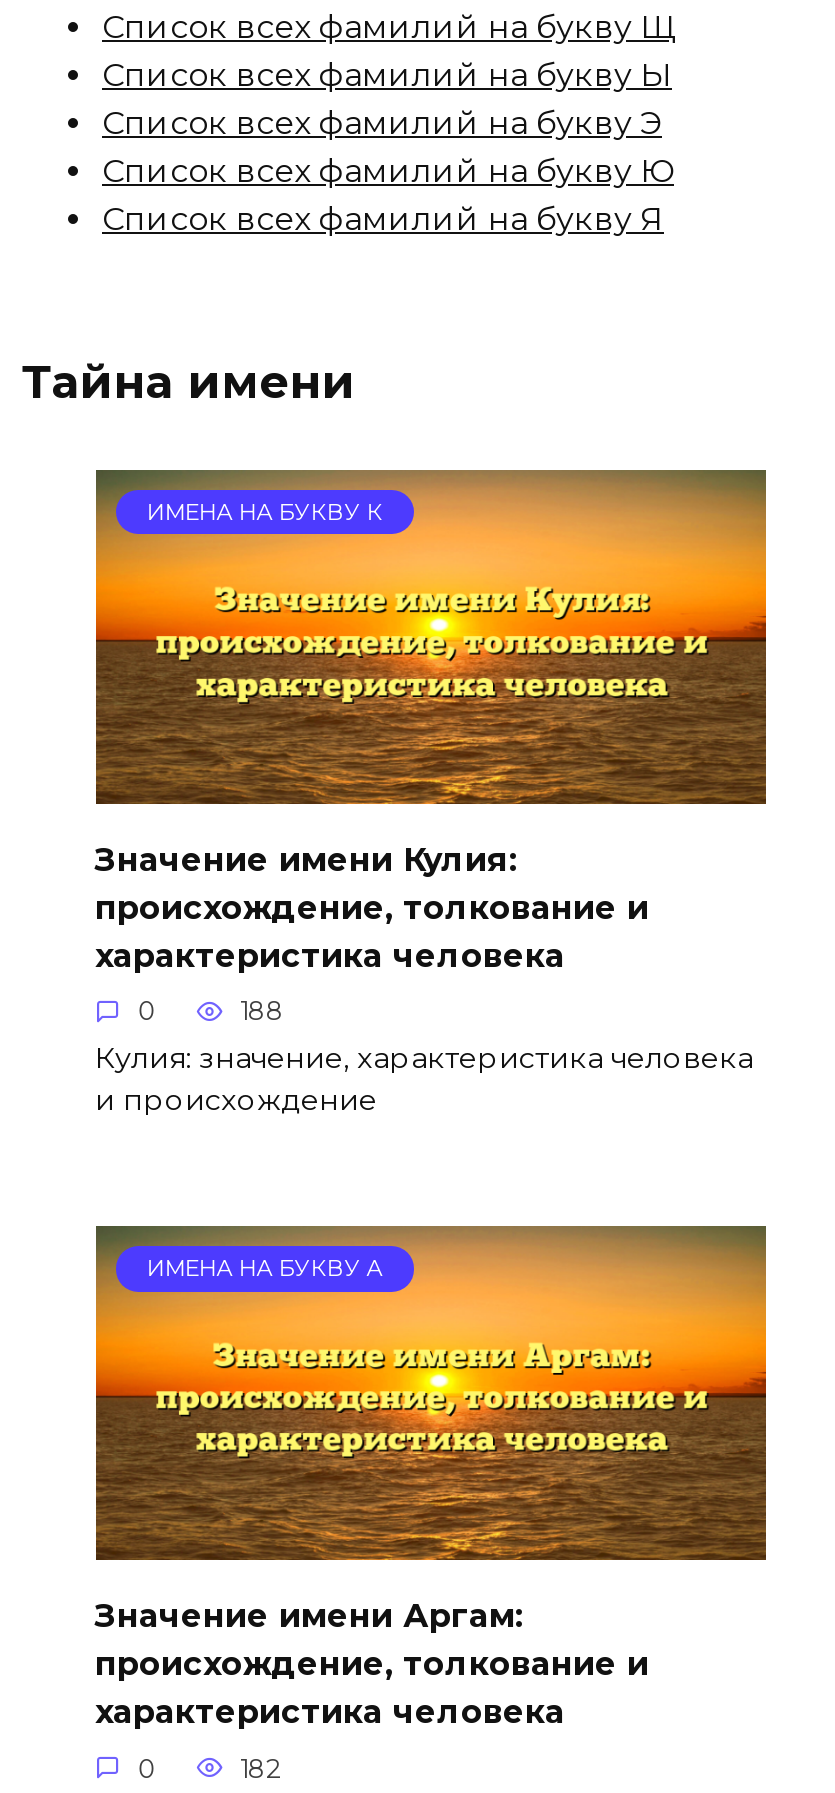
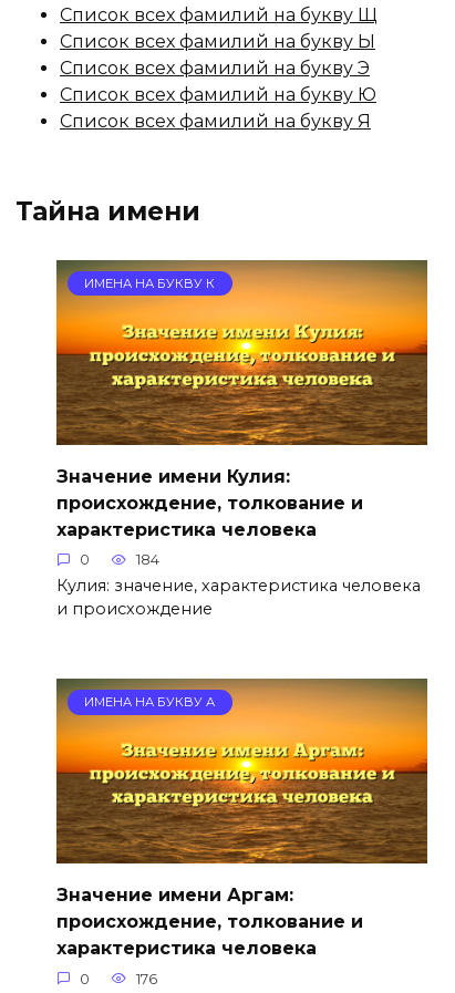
- 188
+ 184

- 182
+ 176
